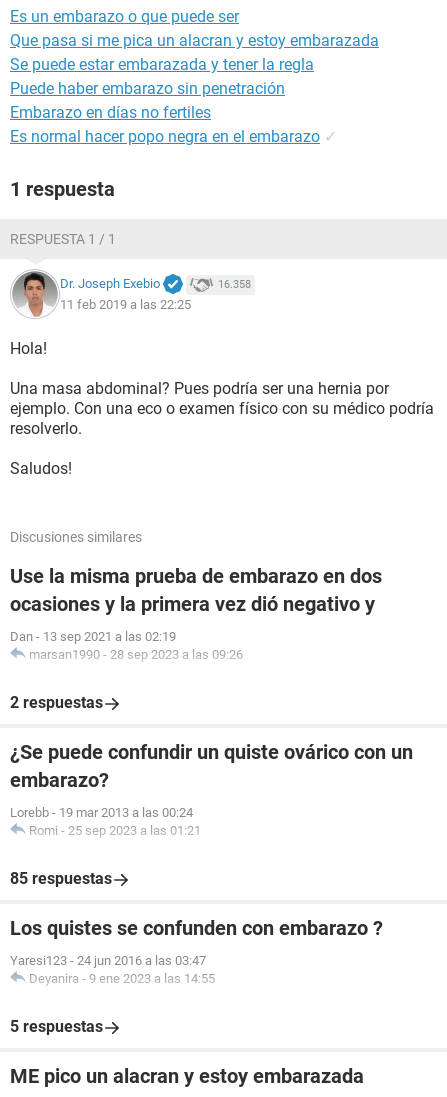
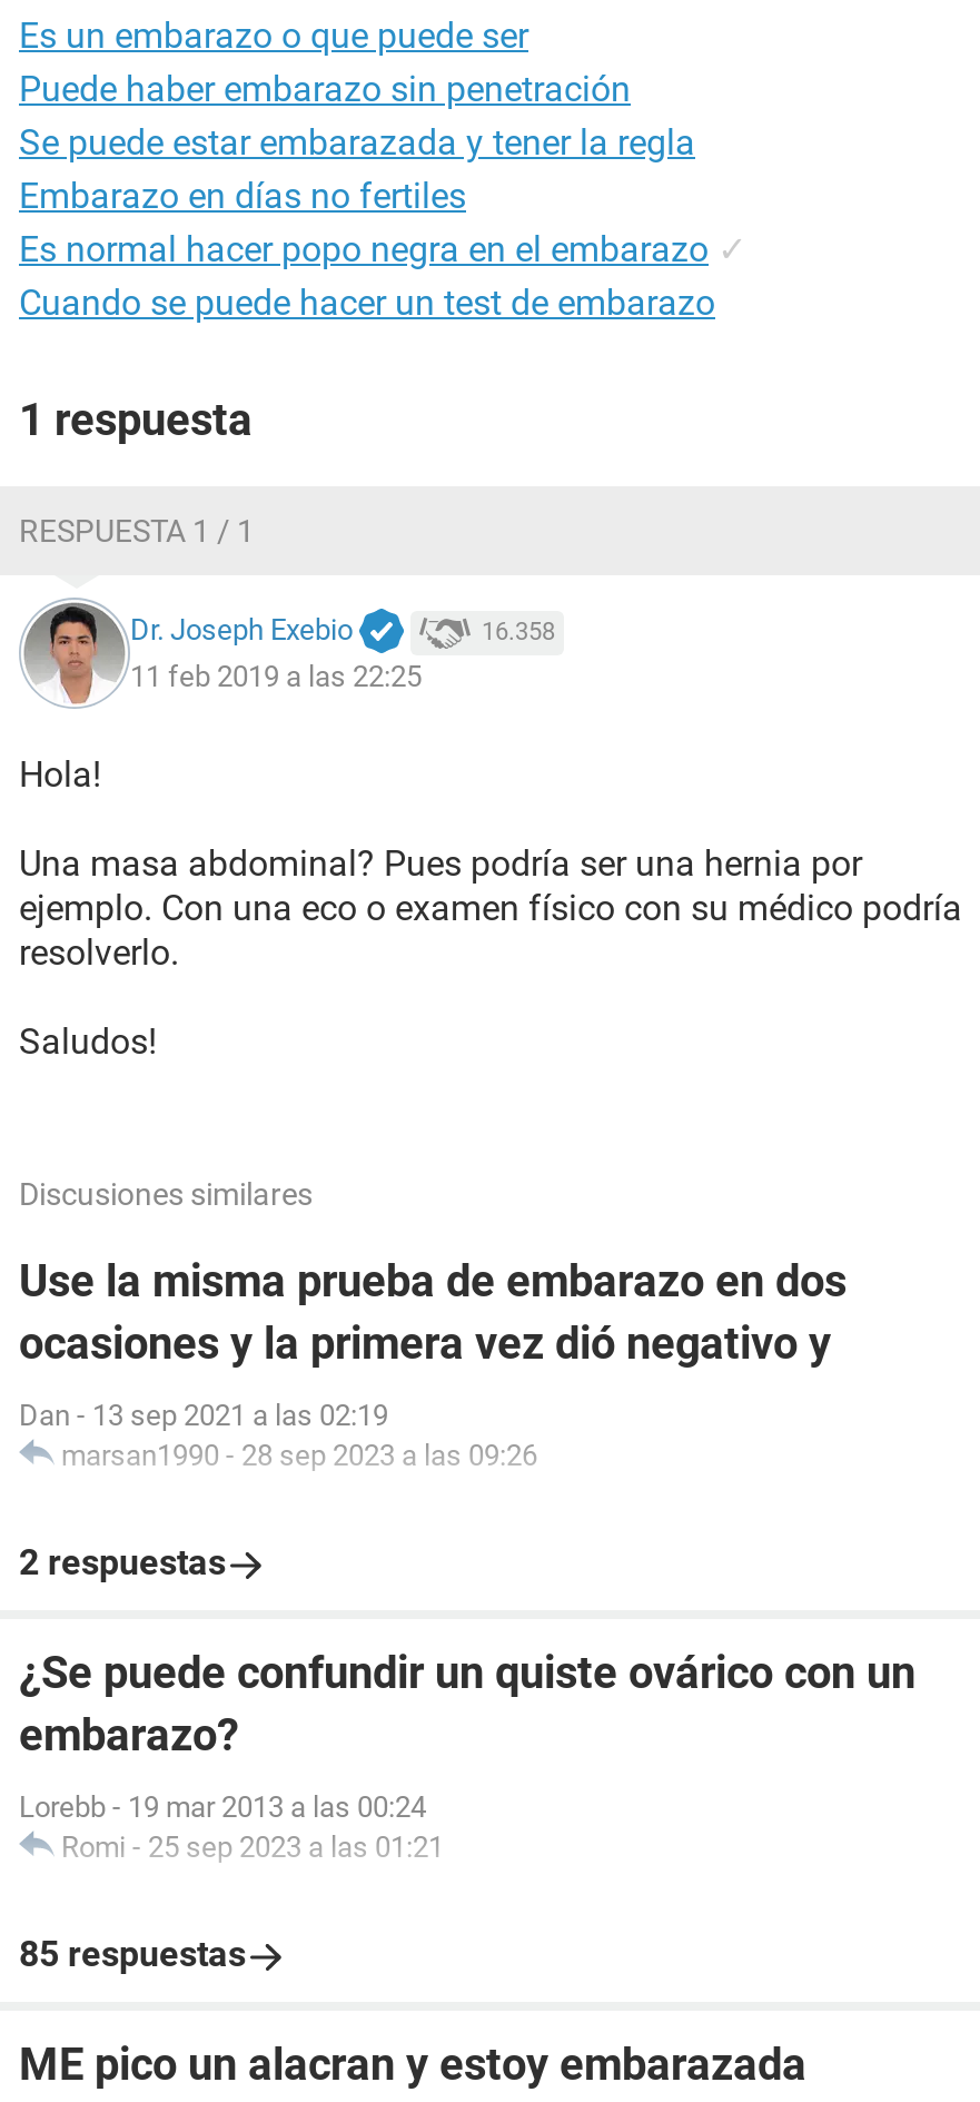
- Que pasa si me pica un alacran y estoy embarazada

moved up: Puede haber embarazo sin penetración

+ Cuando se puede hacer un test de embarazo

- Los quistes se confunden con embarazo ?
- Yaresi123 - 24 jun 2016 a las 03:47
- Deyanira - 9 ene 2023 a las 14:55
- 5 respuestas
